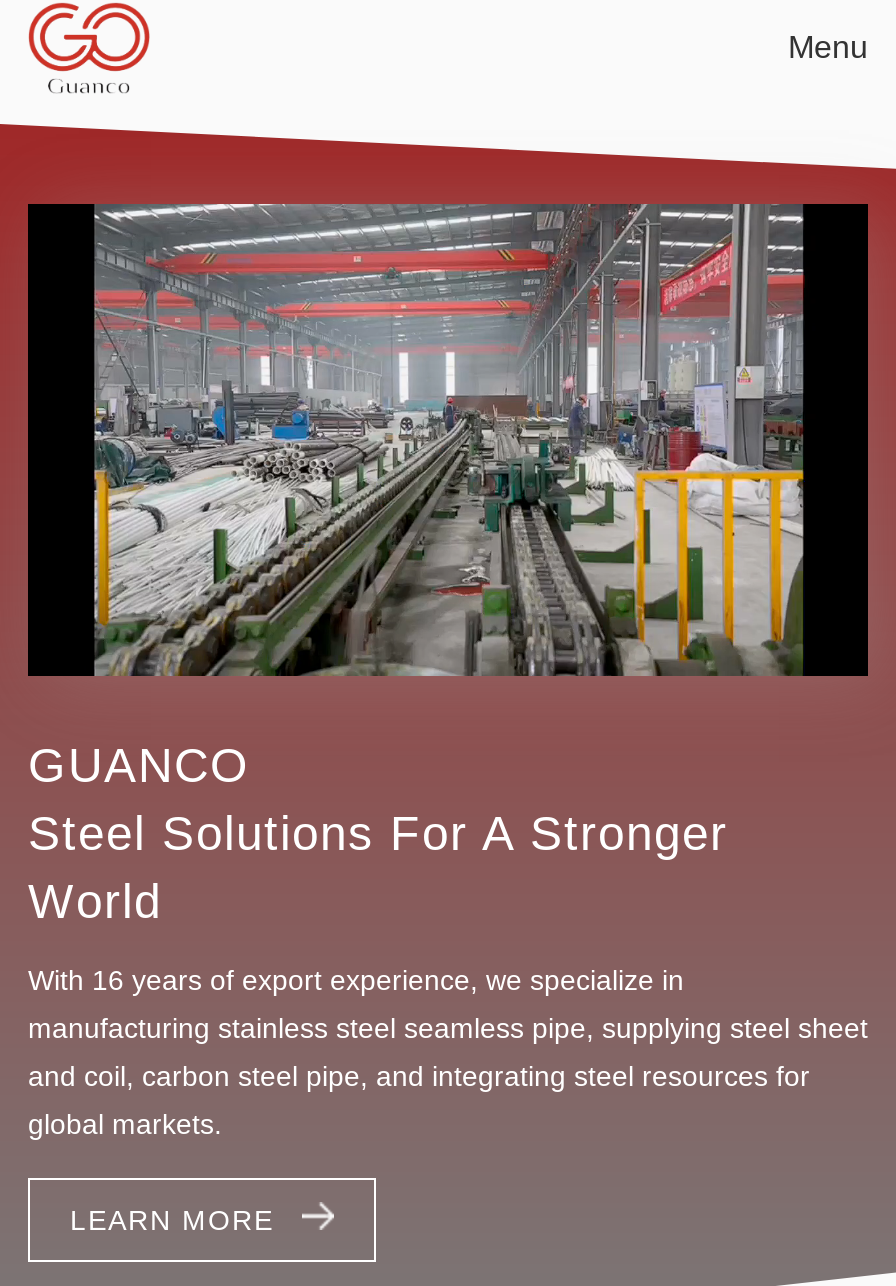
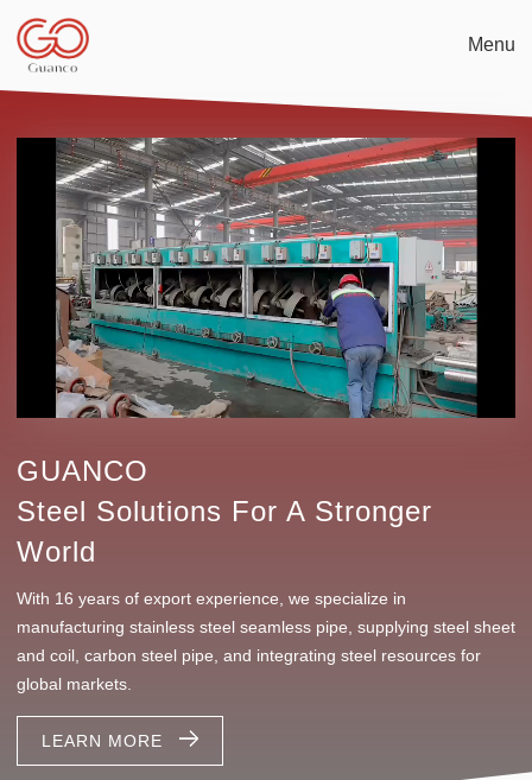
- [image]
+ [image]
